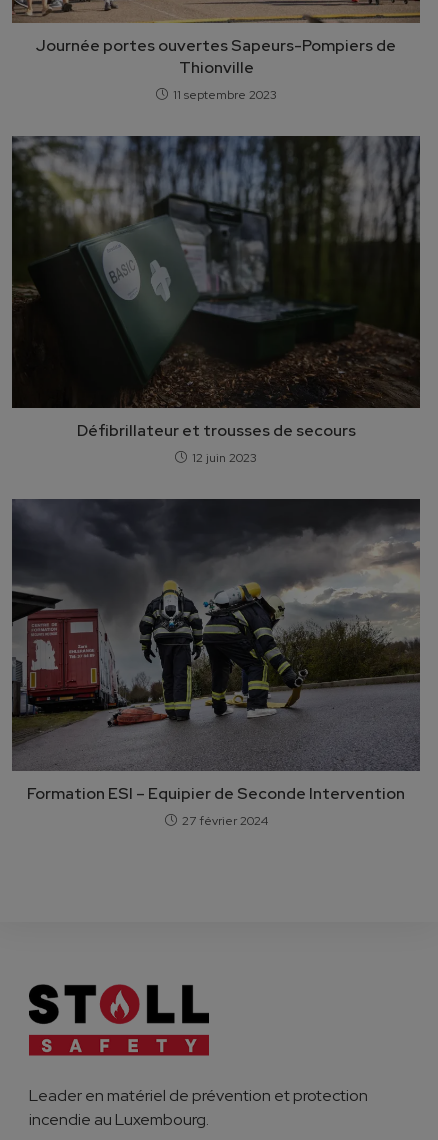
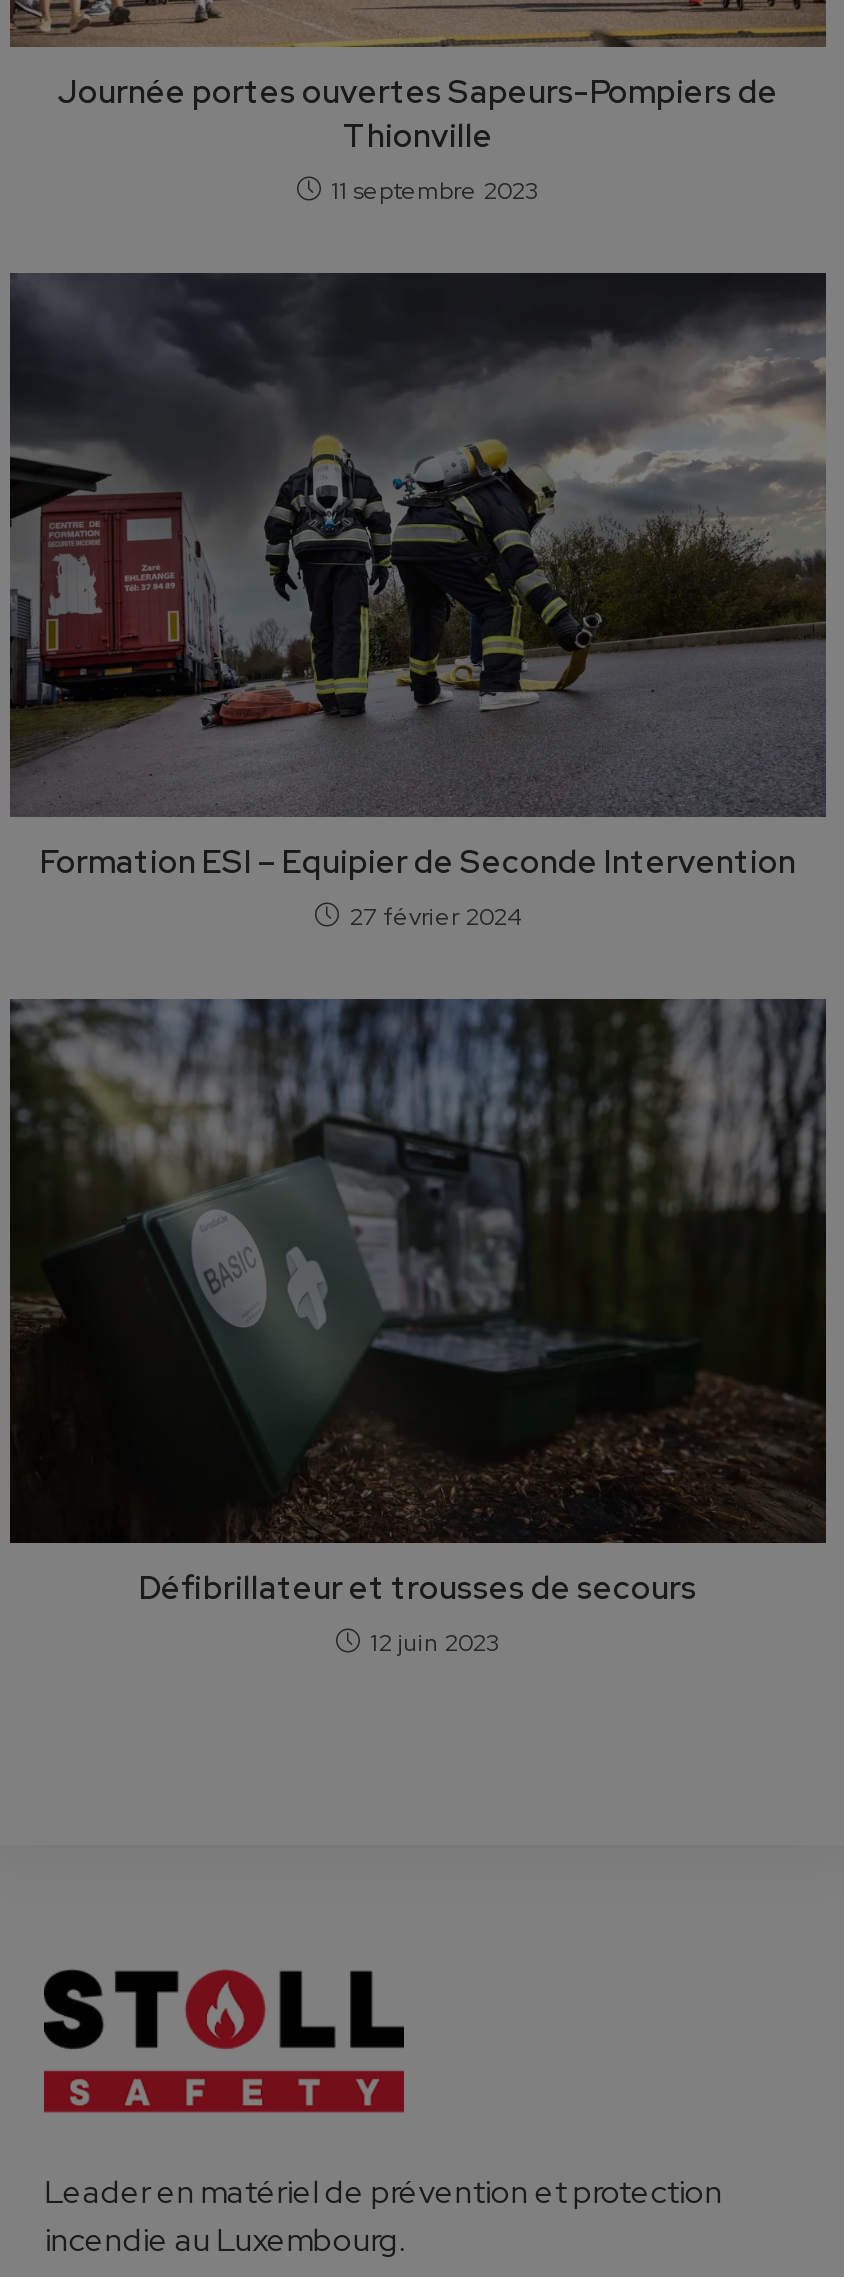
moved down: [image] | Défibrillateur et trousses de secours | 12 juin 2023

moved up: [image] | Formation ESI – Equipier de Seconde Intervention | 27 février 2024
